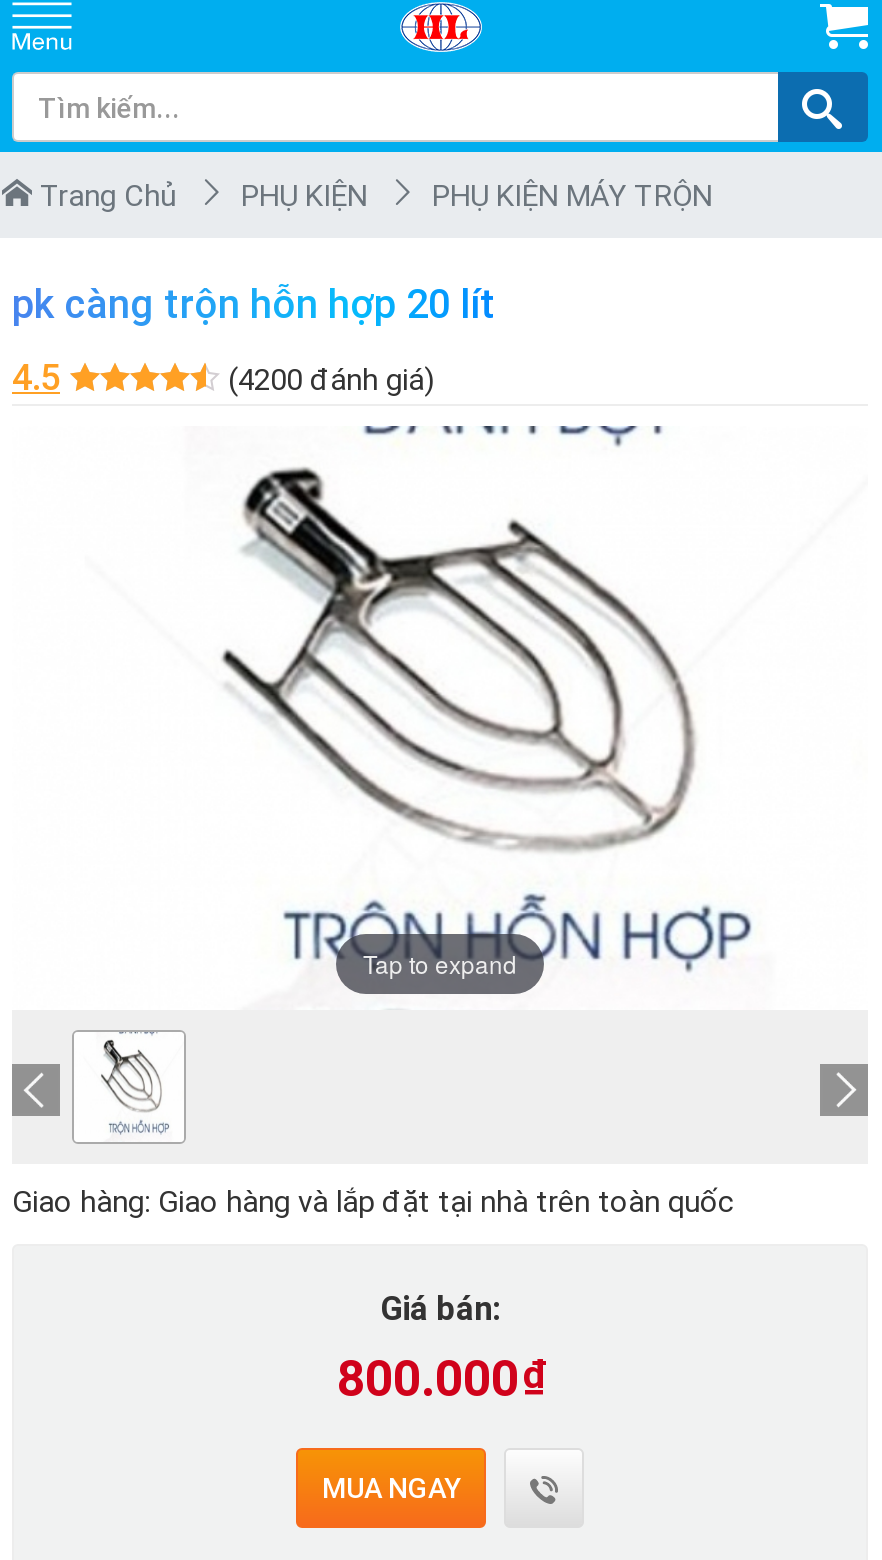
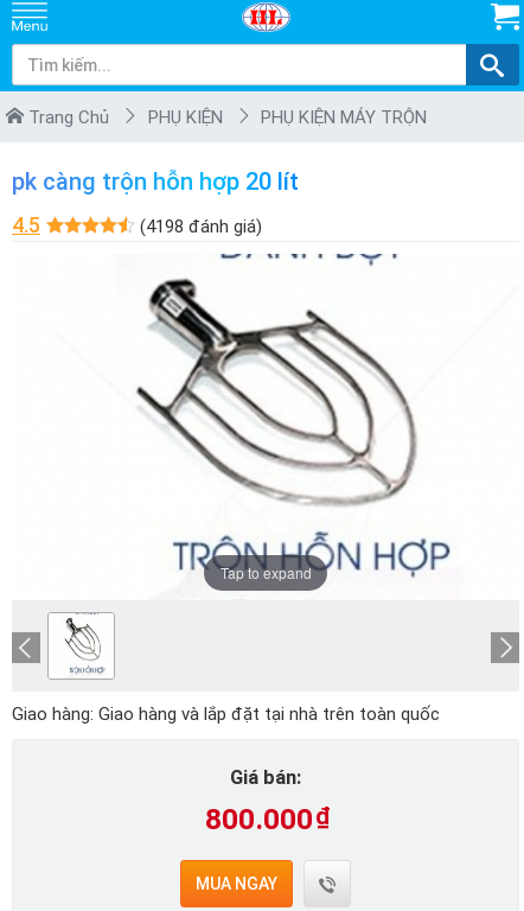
- (4200 đánh giá)
+ (4198 đánh giá)
